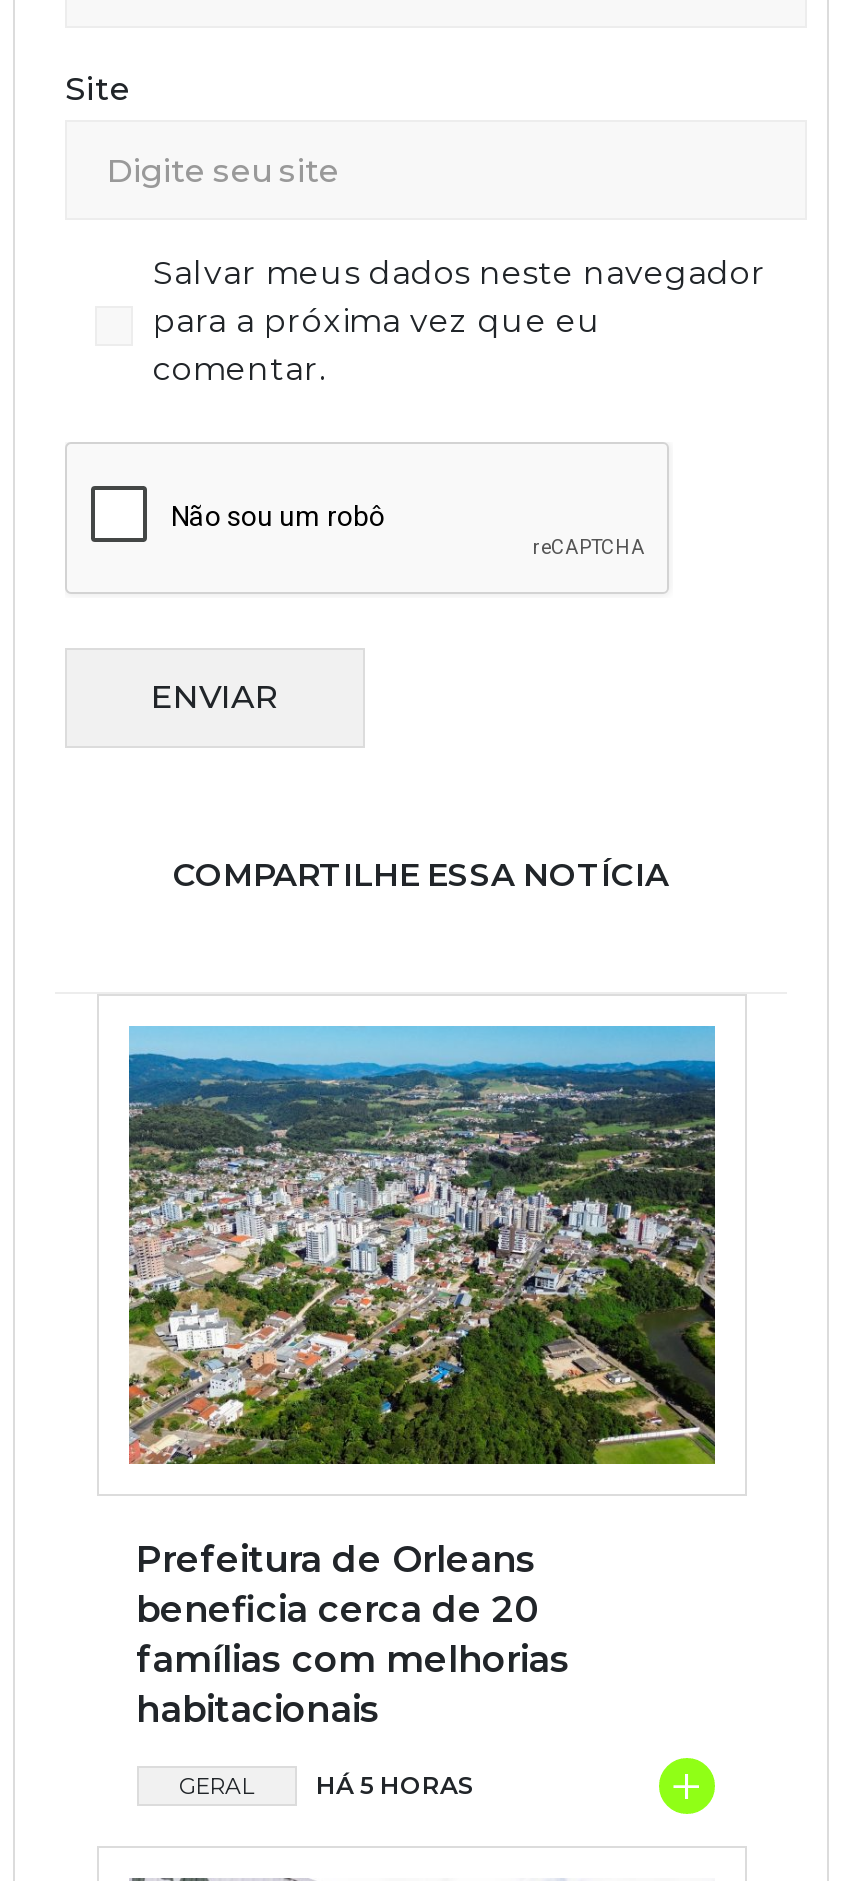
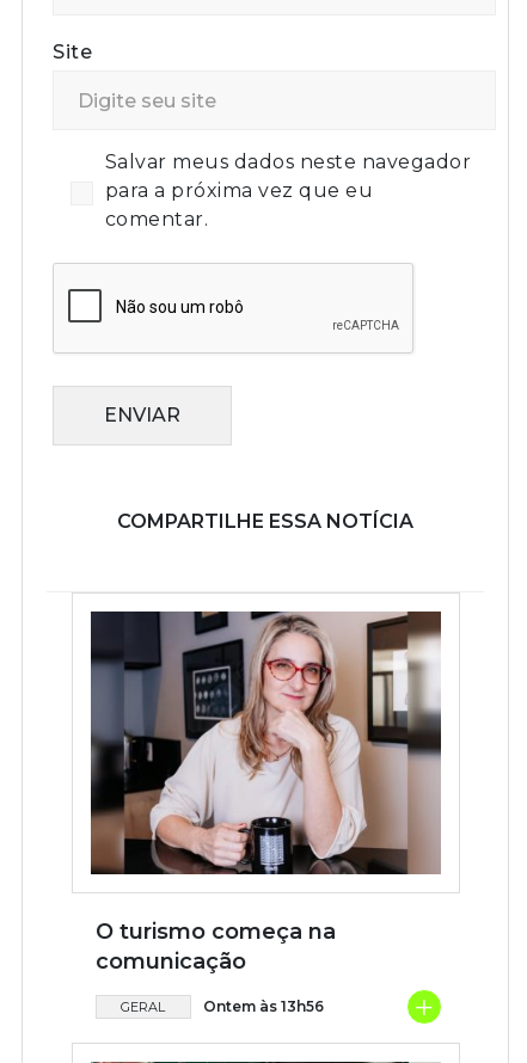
- [image]
- Prefeitura de Orleans
- beneficia cerca de 20
- famílias com melhorias
- habitacionais
+ [image]
+ O turismo começa na
+ comunicação

- HÁ 5 HORAS
+ Ontem às 13h56
